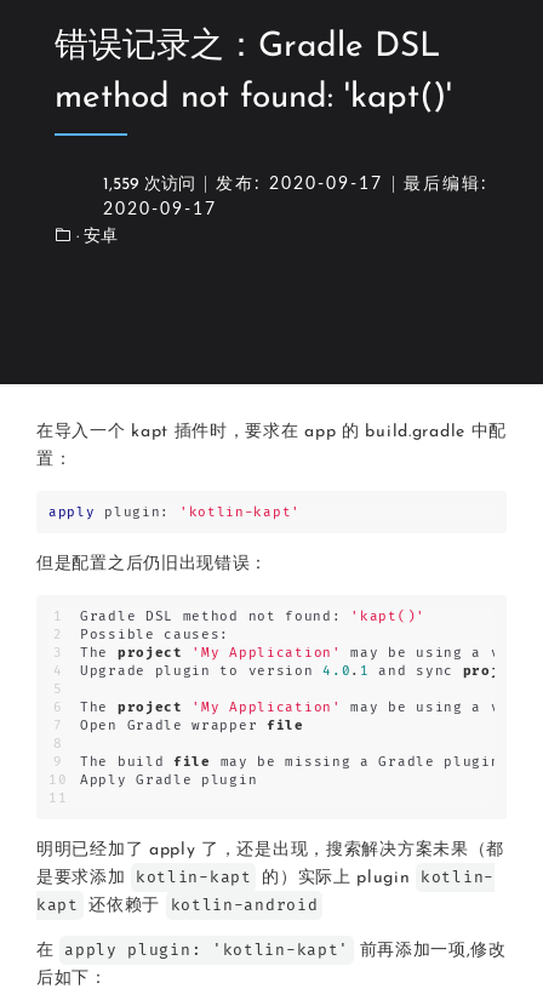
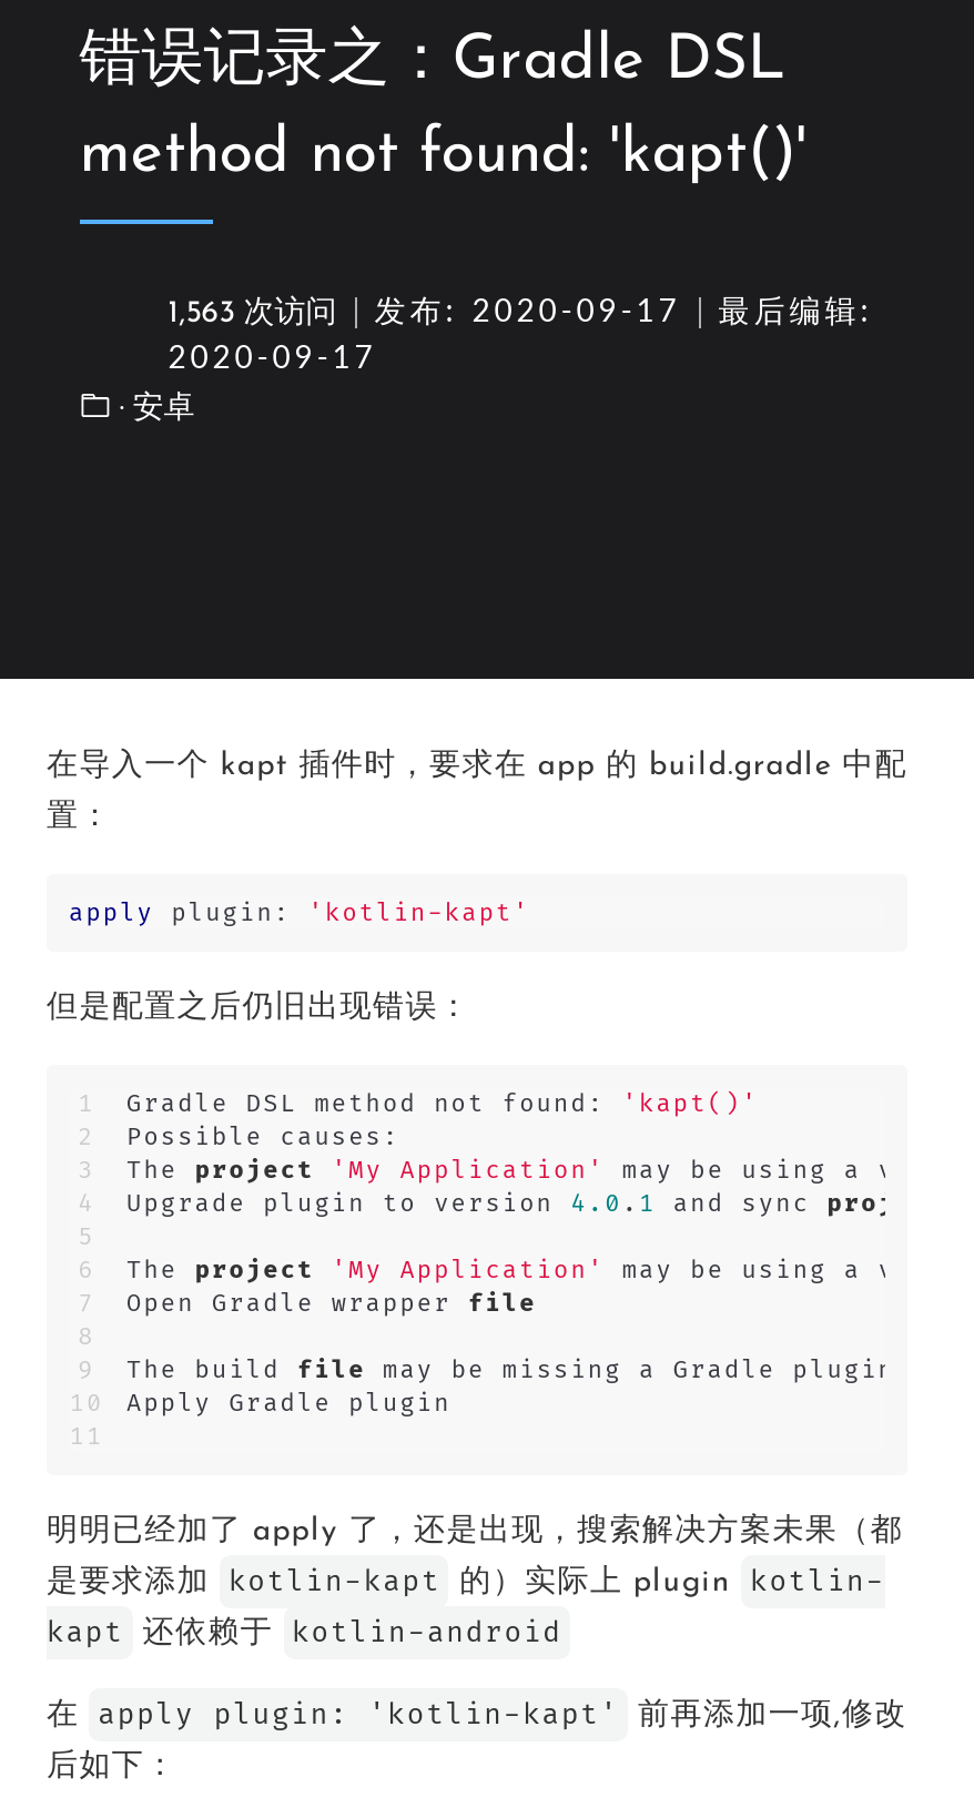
- 1,559 次访问 发布: 2020-09-17 最后编辑:
+ 1,563 次访问 发布: 2020-09-17 最后编辑:
